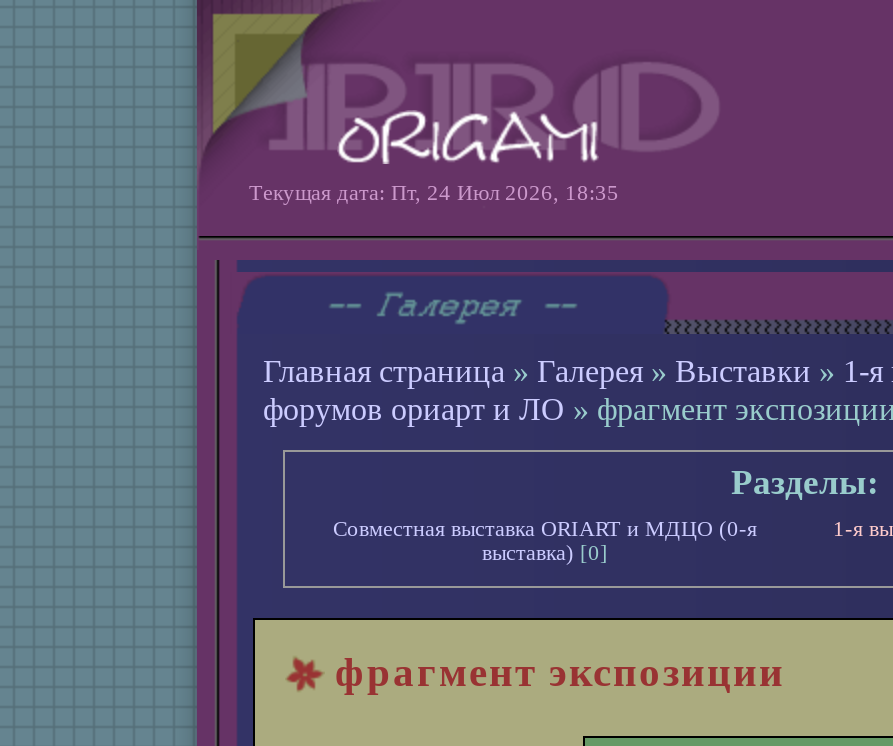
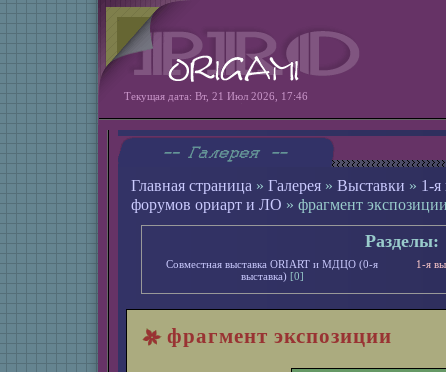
- Текущая дата: Пт, 24 Июл 2026, 18:35
+ Текущая дата: Вт, 21 Июл 2026, 17:46
